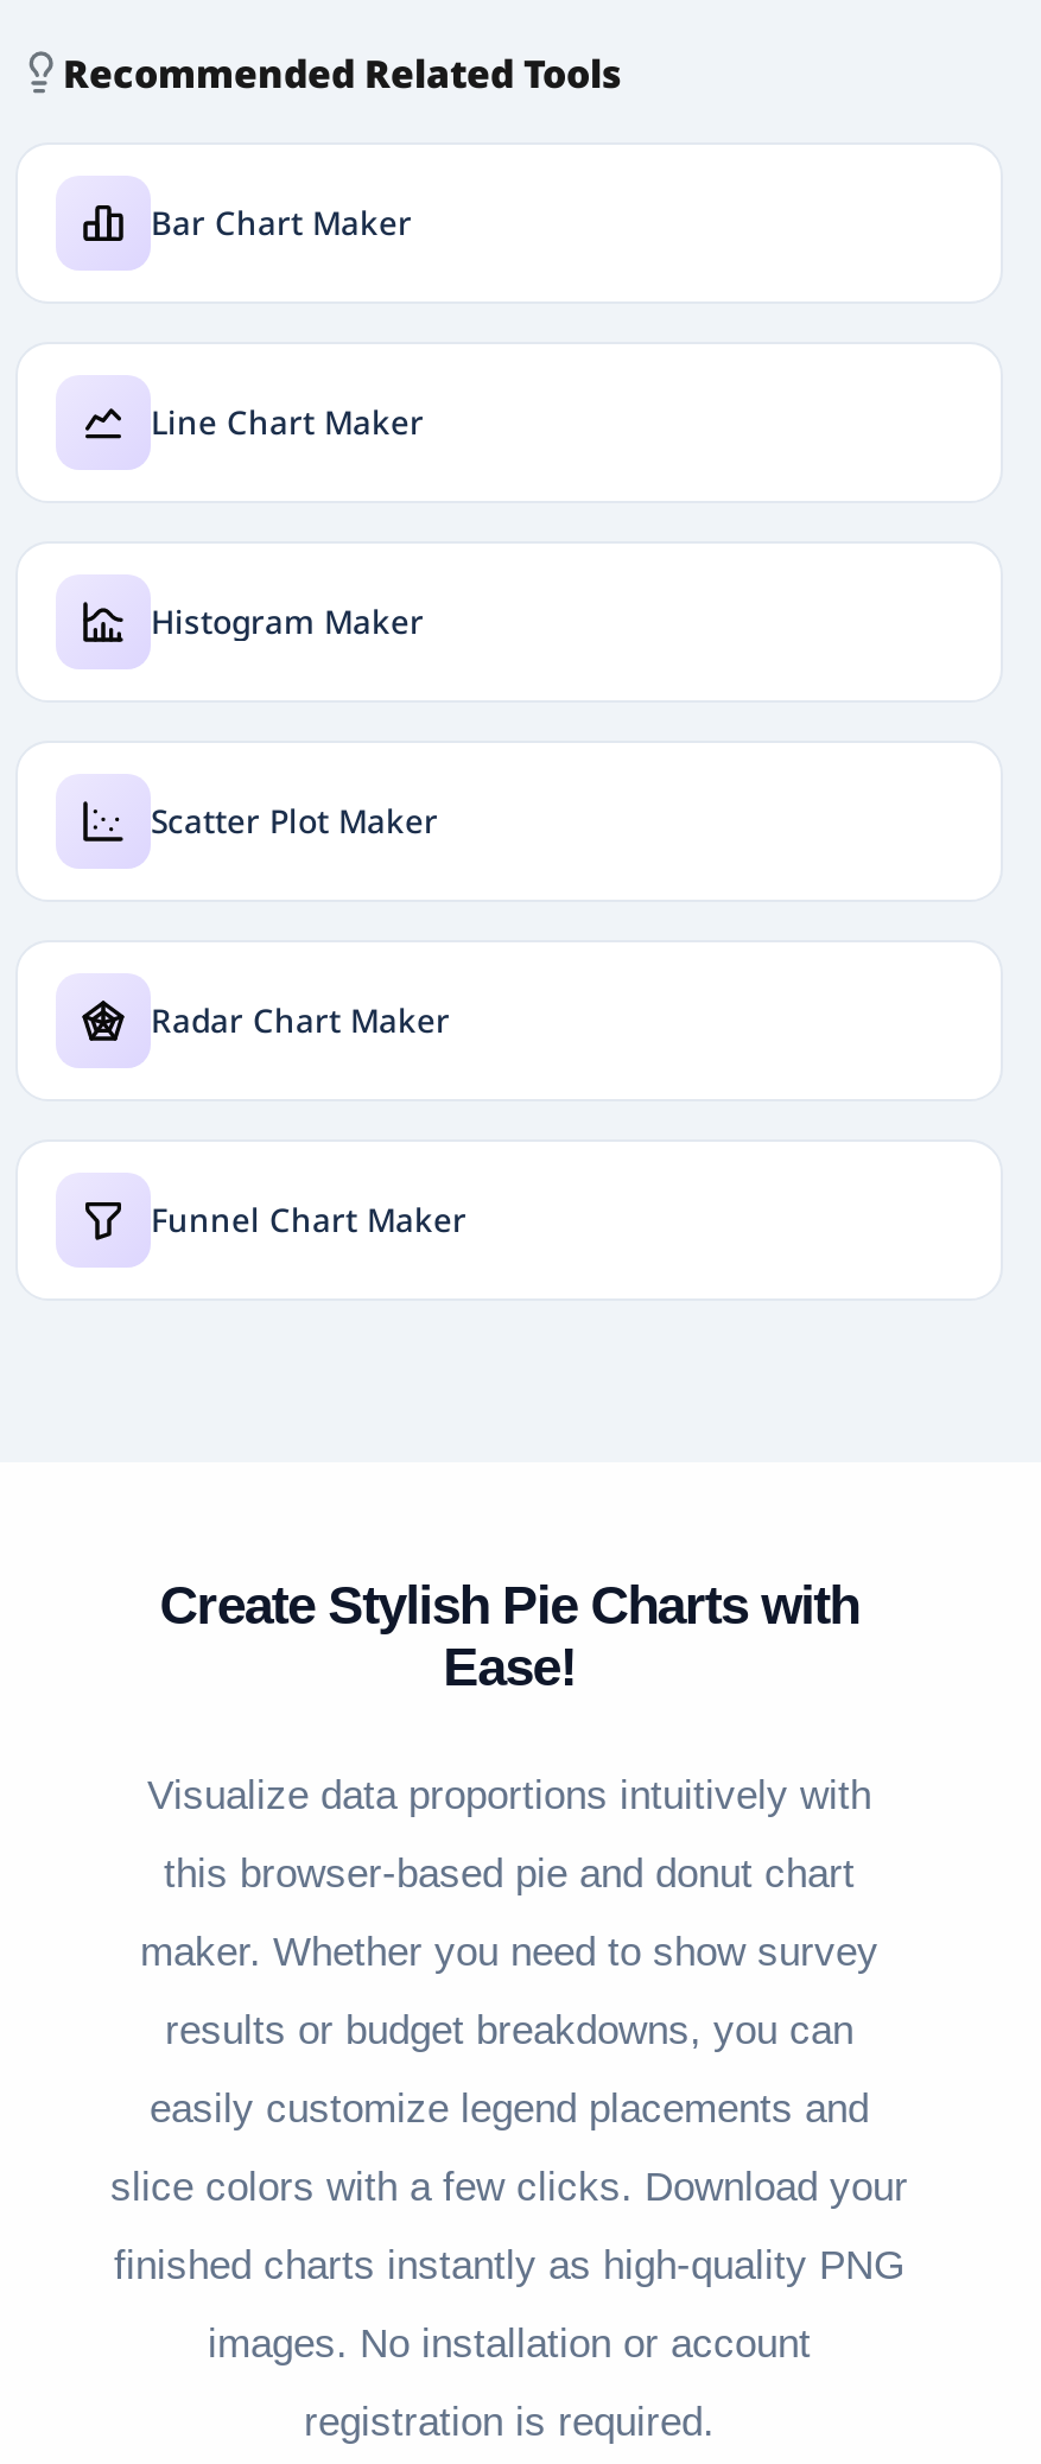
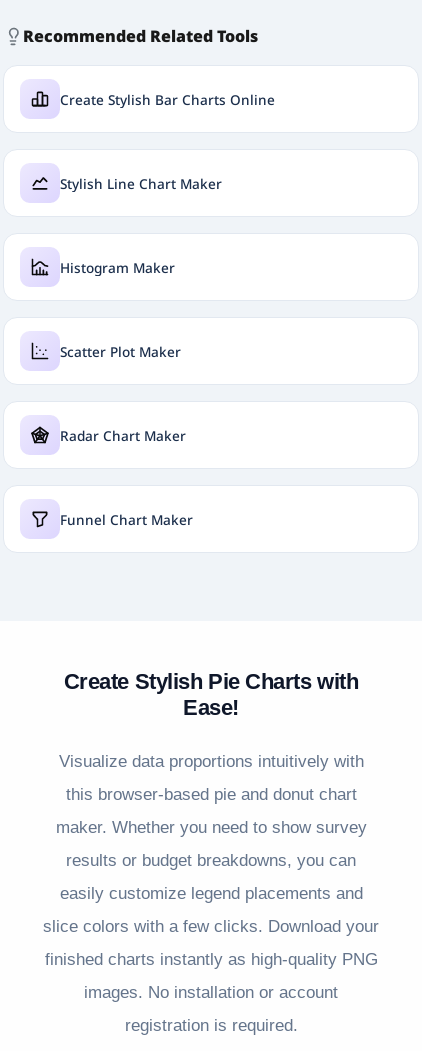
- Bar Chart Maker
+ Create Stylish Bar Charts Online

- Line Chart Maker
+ Stylish Line Chart Maker
